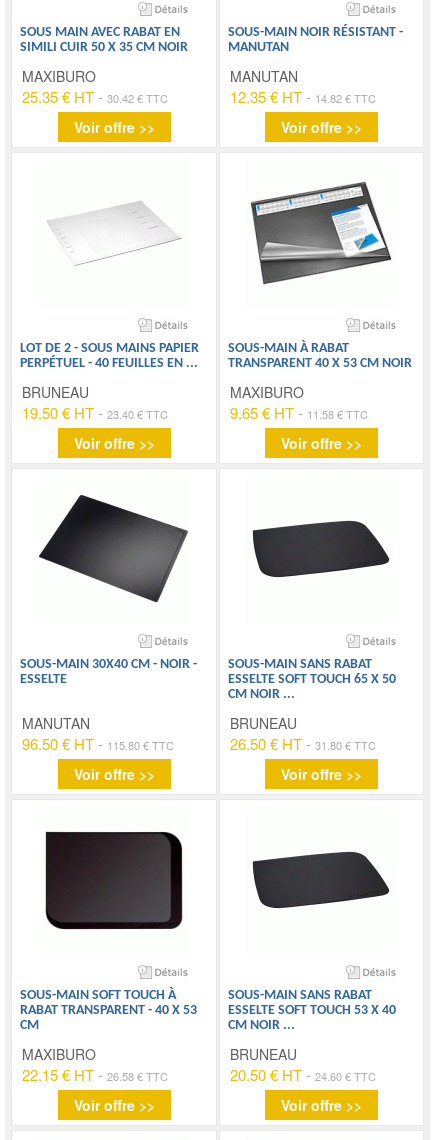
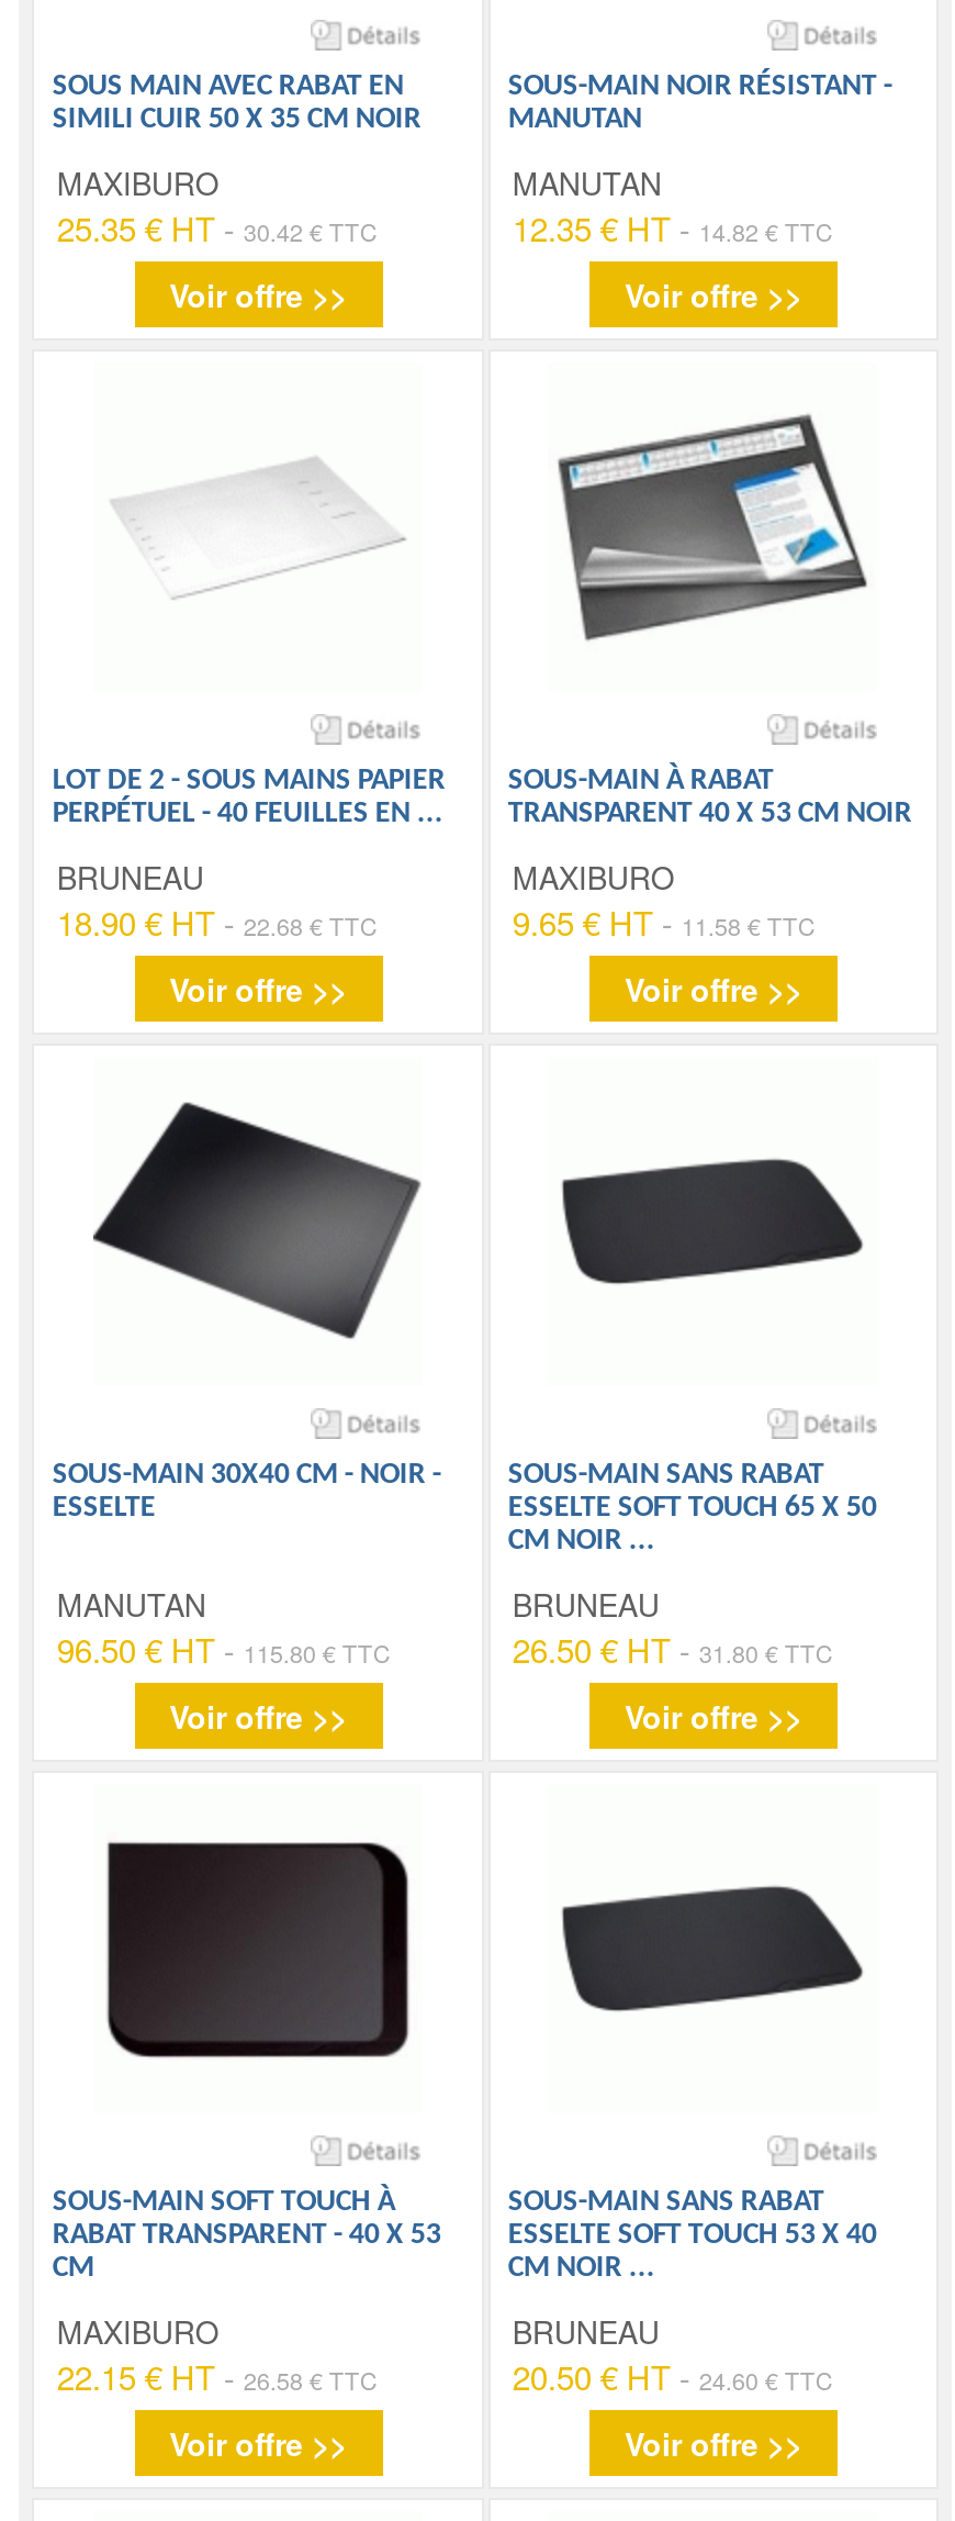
- 19.50 € HT - 23.40 € TTC
+ 18.90 € HT - 22.68 € TTC
